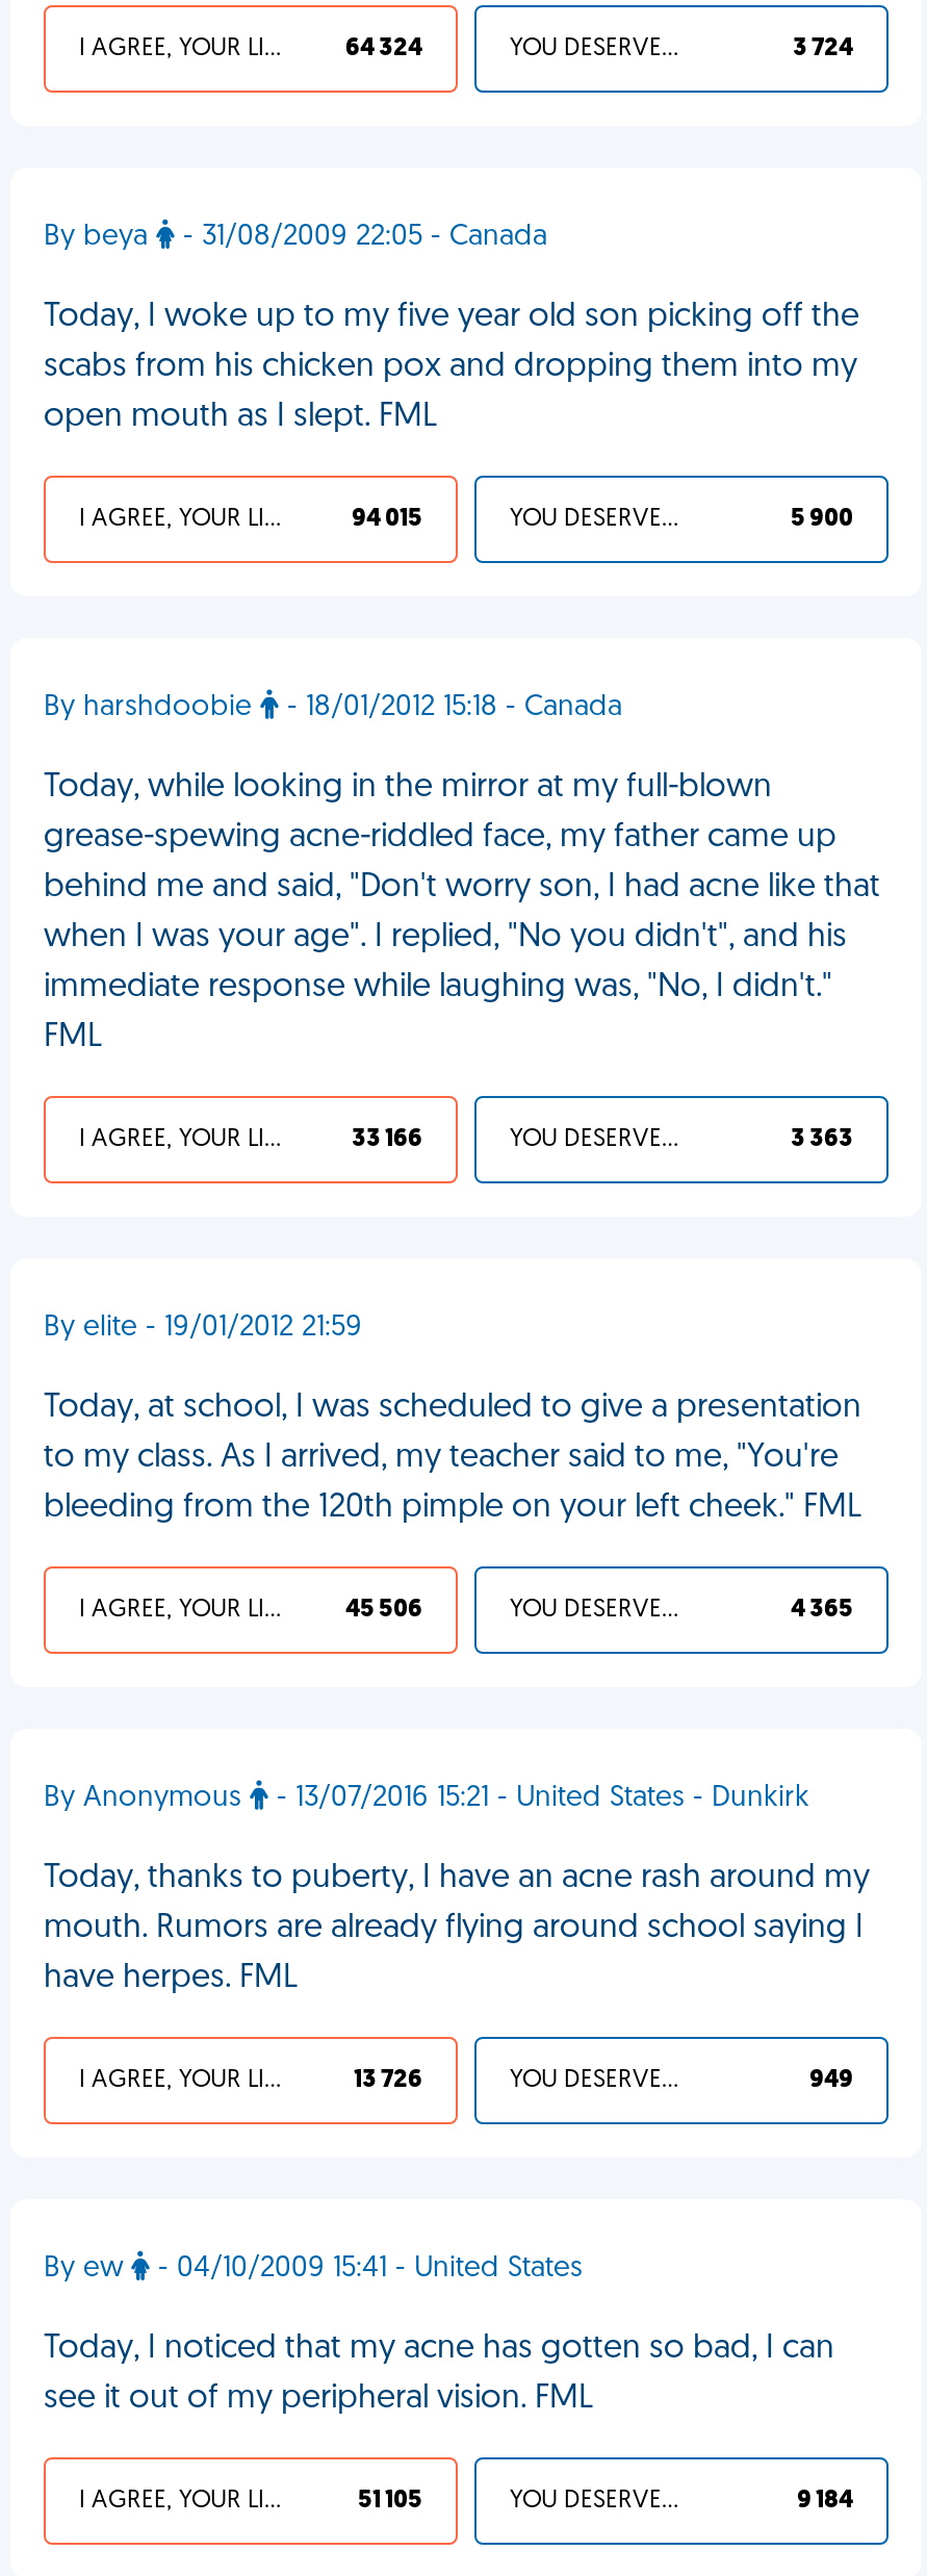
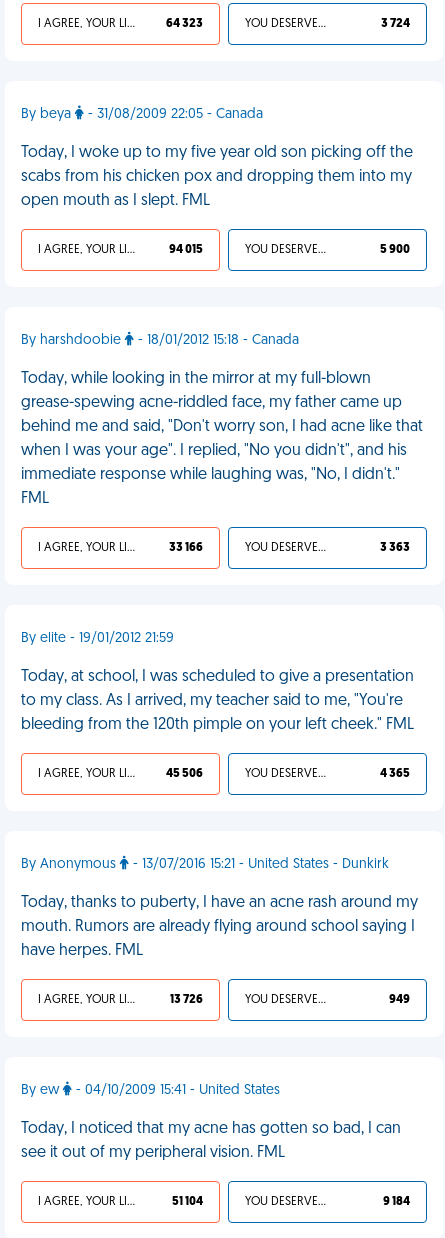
- 64 324
+ 64 323

- 51 105
+ 51 104
